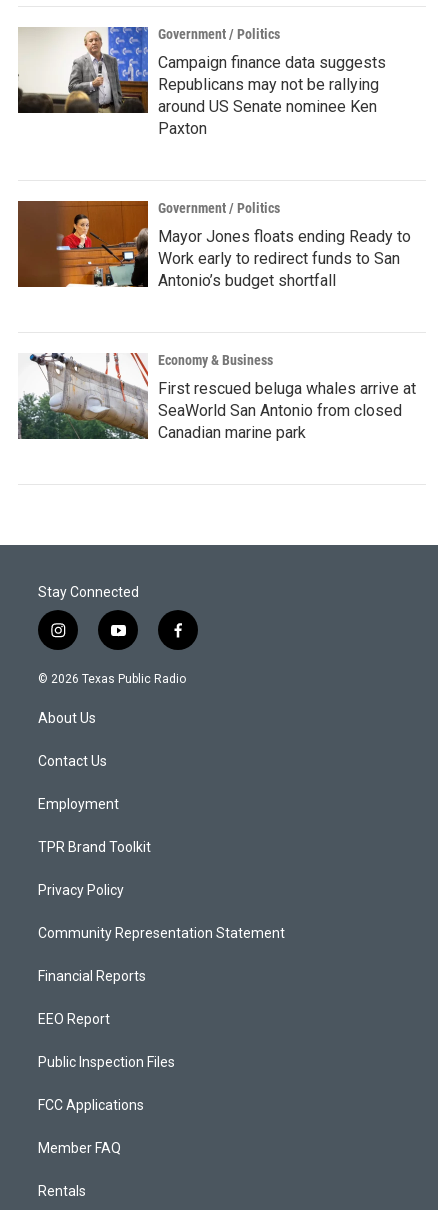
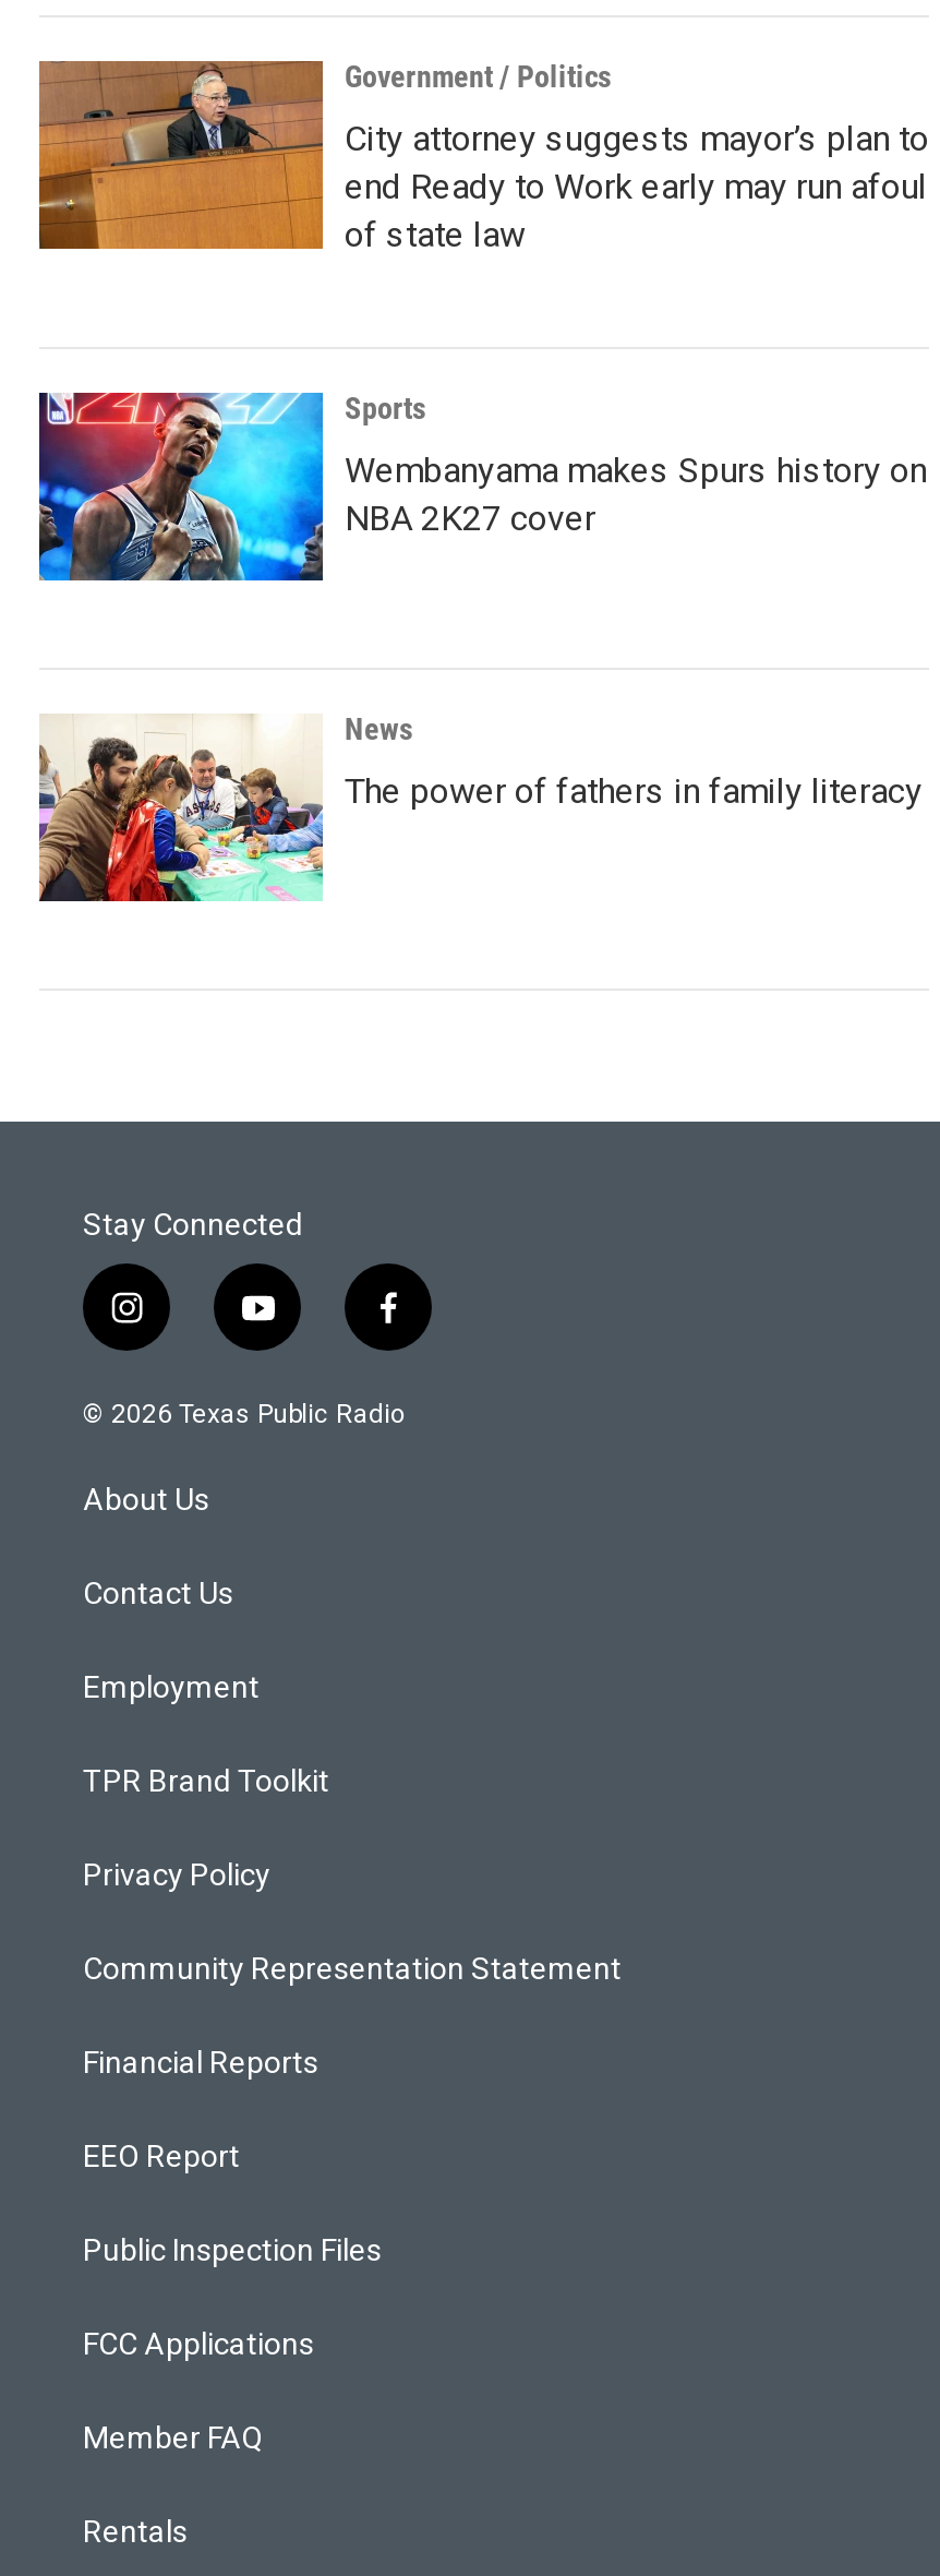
- [image]
- Campaign finance data suggests
- Republicans may not be rallying
- around US Senate nominee Ken
- Paxton
+ [image]
+ City attorney suggests mayor’s plan to
+ end Ready to Work early may run afoul
+ of state law

- [image]
- Government / Politics
+ [image]
+ Sports

- Mayor Jones floats ending Ready to
- Work early to redirect funds to San
- Antonio’s budget shortfall
+ Wembanyama makes Spurs history on
+ NBA 2K27 cover

- [image]
- Economy & Business
+ [image]
+ News

- First rescued beluga whales arrive at
- SeaWorld San Antonio from closed
- Canadian marine park
+ The power of fathers in family literacy
